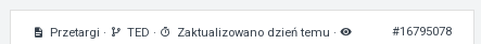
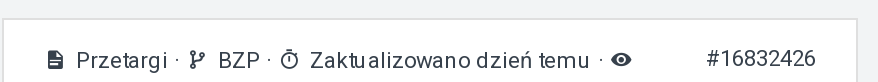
- TED ·
+ BZP ·

- #16795078
+ #16832426
